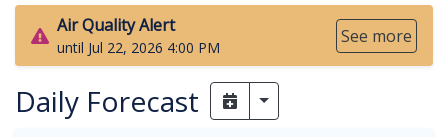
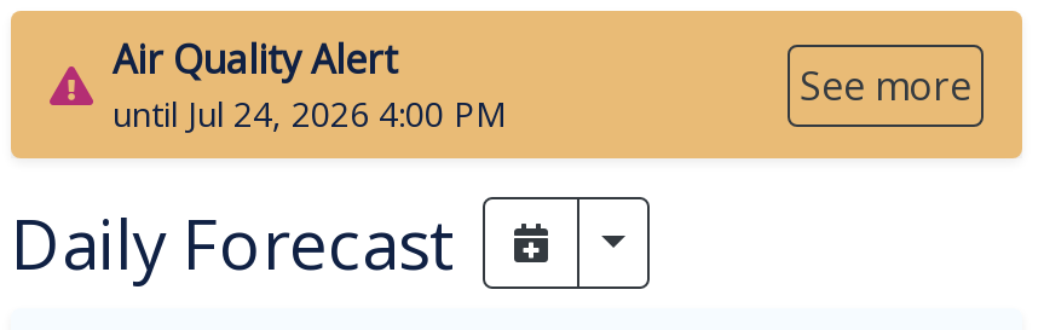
- until Jul 22, 2026 4:00 PM
+ until Jul 24, 2026 4:00 PM
